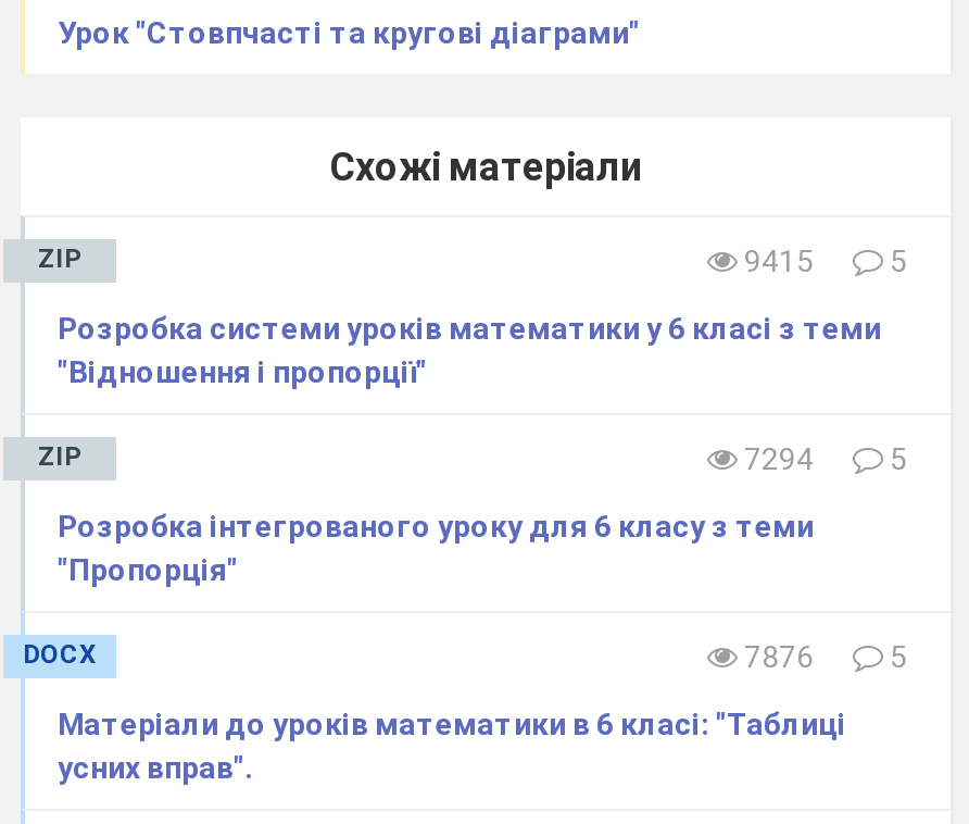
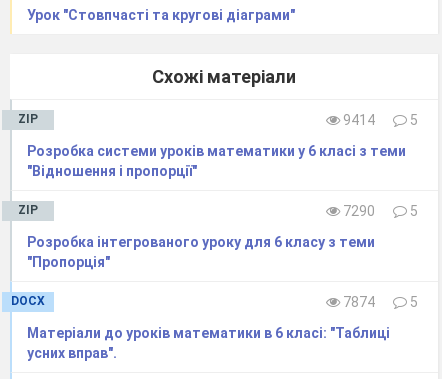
- 9415 5
+ 9414 5

- 7294 5
+ 7290 5

- 7876 5
+ 7874 5
